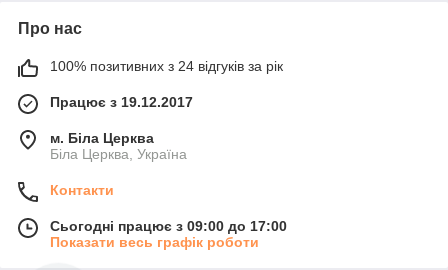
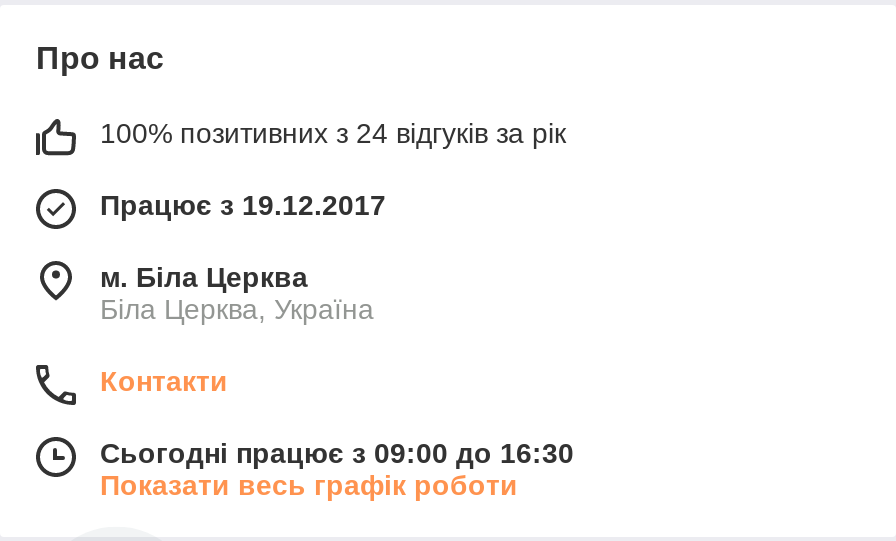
- Сьогодні працює з 09:00 до 17:00
+ Сьогодні працює з 09:00 до 16:30
